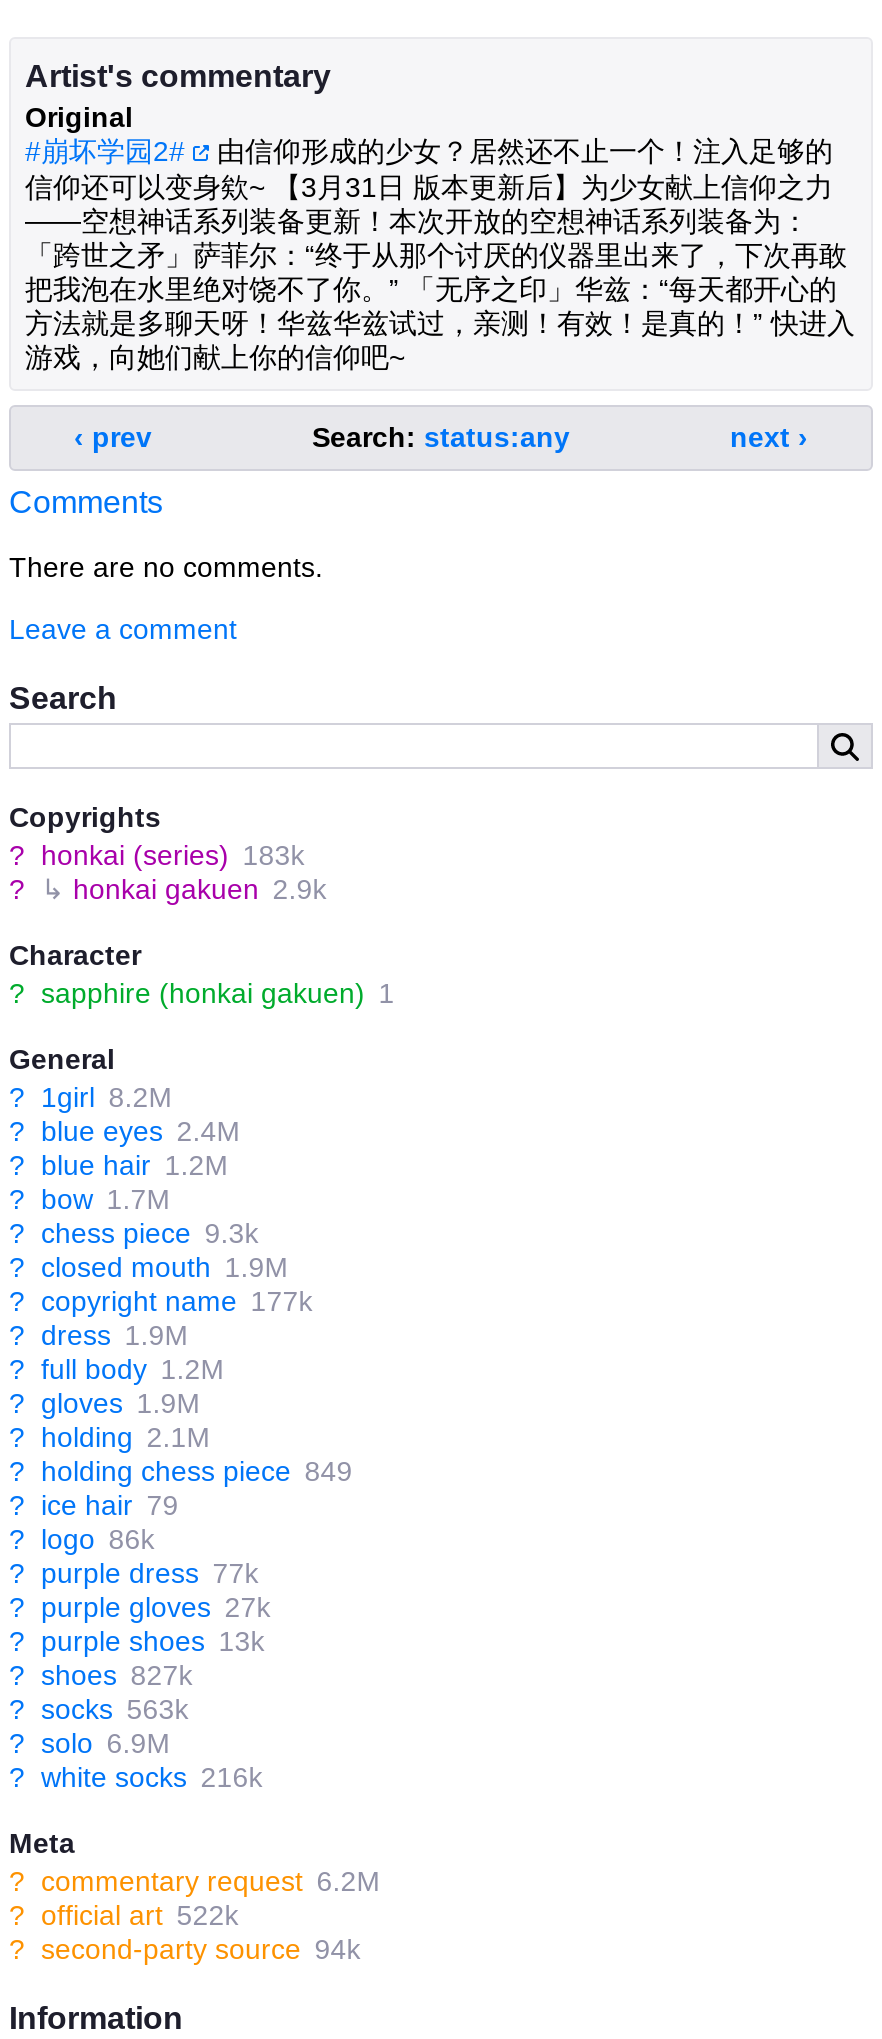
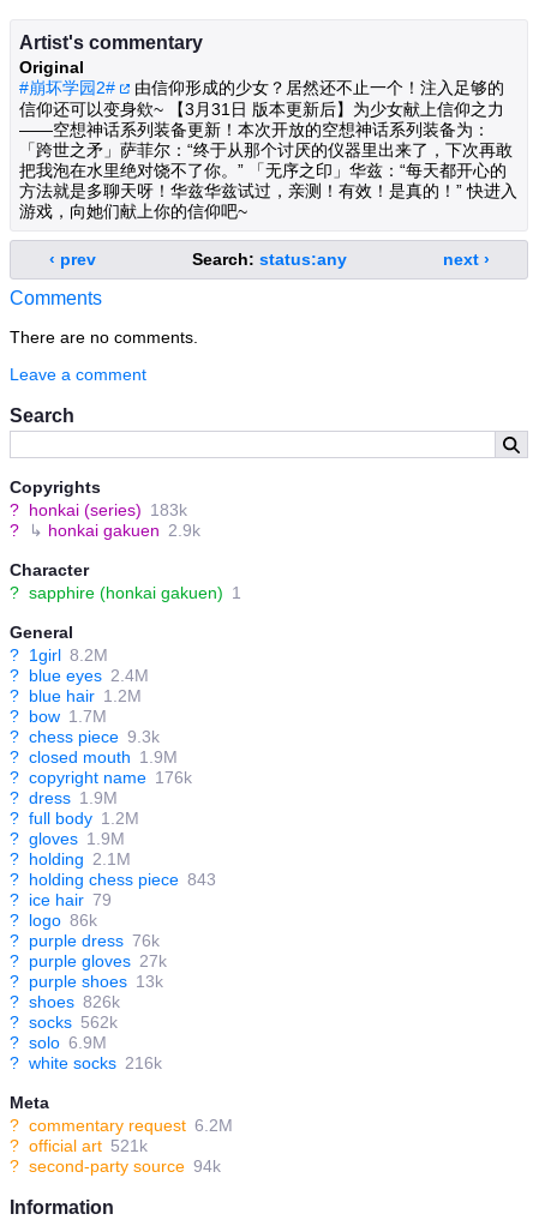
- ? copyright name 177k
+ ? copyright name 176k

- ? holding chess piece 849
+ ? holding chess piece 843

- ? purple dress 77k
+ ? purple dress 76k

- ? shoes 827k
+ ? shoes 826k

- ? socks 563k
+ ? socks 562k

- ? official art 522k
+ ? official art 521k
